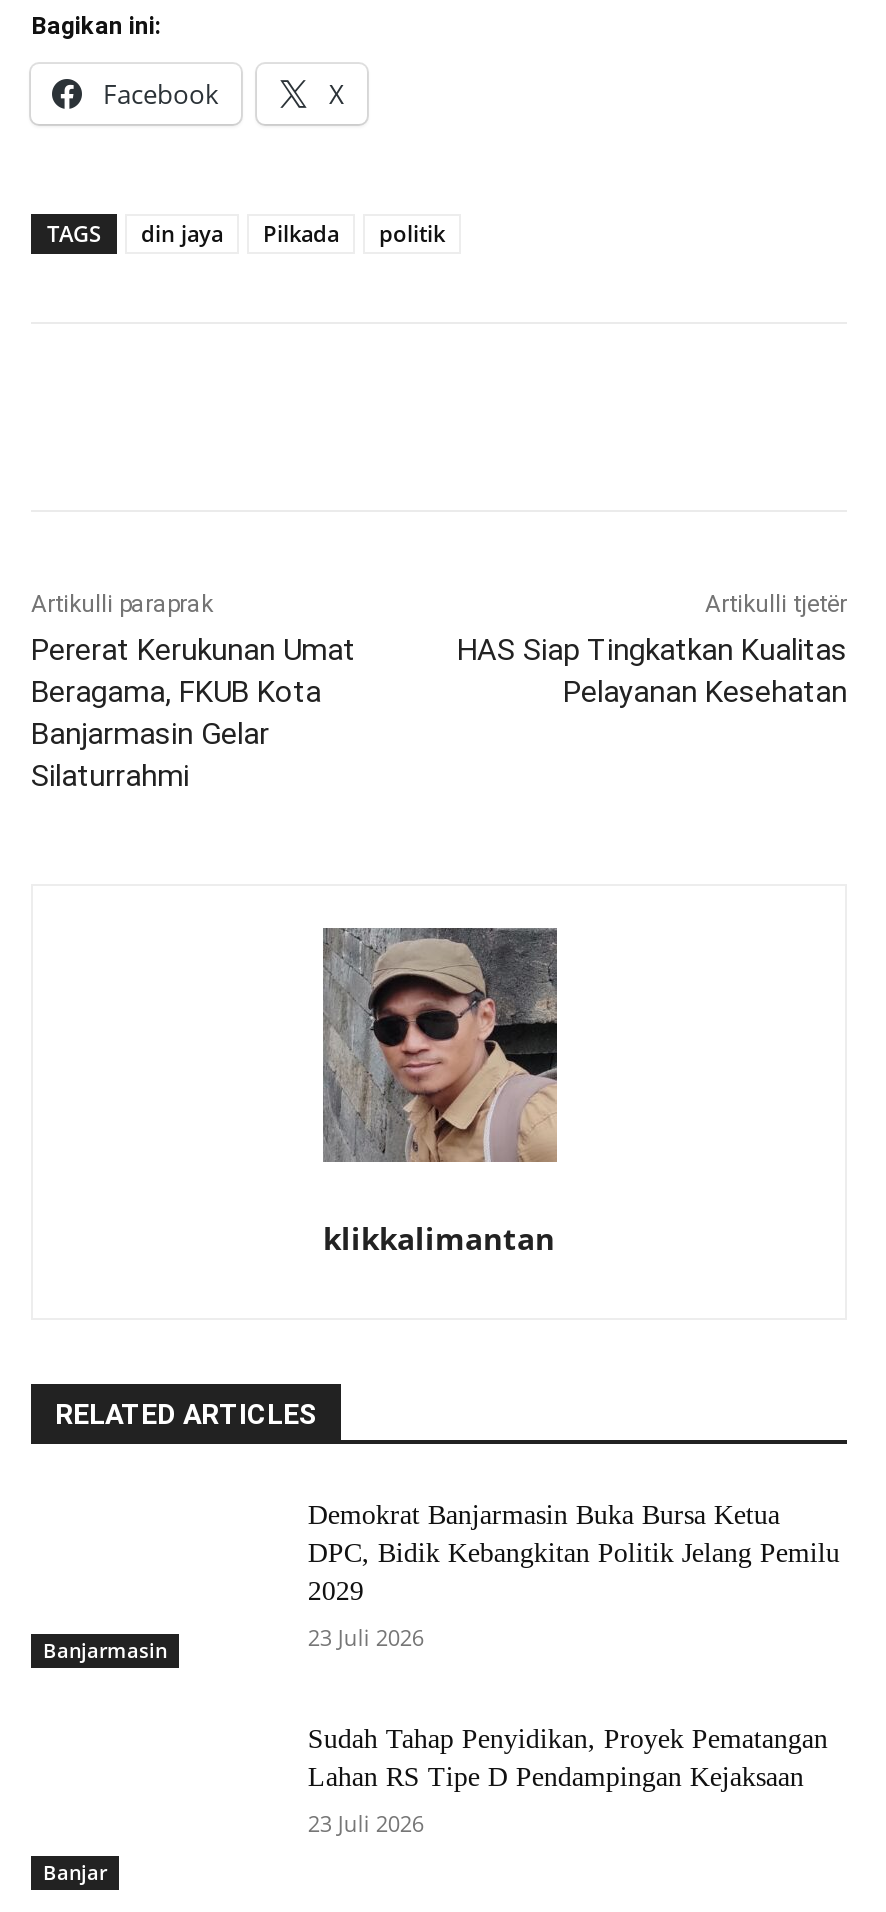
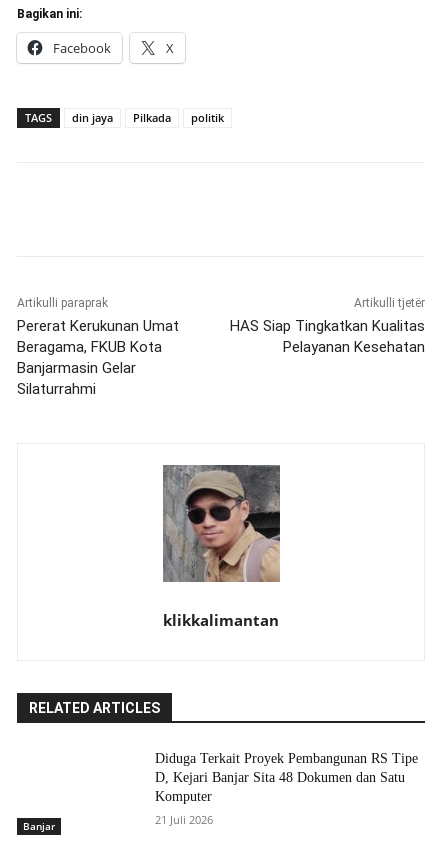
- Demokrat Banjarmasin Buka Bursa Ketua
- DPC, Bidik Kebangkitan Politik Jelang Pemilu
- 2029
- 23 Juli 2026

- Banjarmasin

- Sudah Tahap Penyidikan, Proyek Pematangan
- Lahan RS Tipe D Pendampingan Kejaksaan
+ Diduga Terkait Proyek Pembangunan RS Tipe
+ D, Kejari Banjar Sita 48 Dokumen dan Satu
+ Komputer

- 23 Juli 2026
+ 21 Juli 2026
